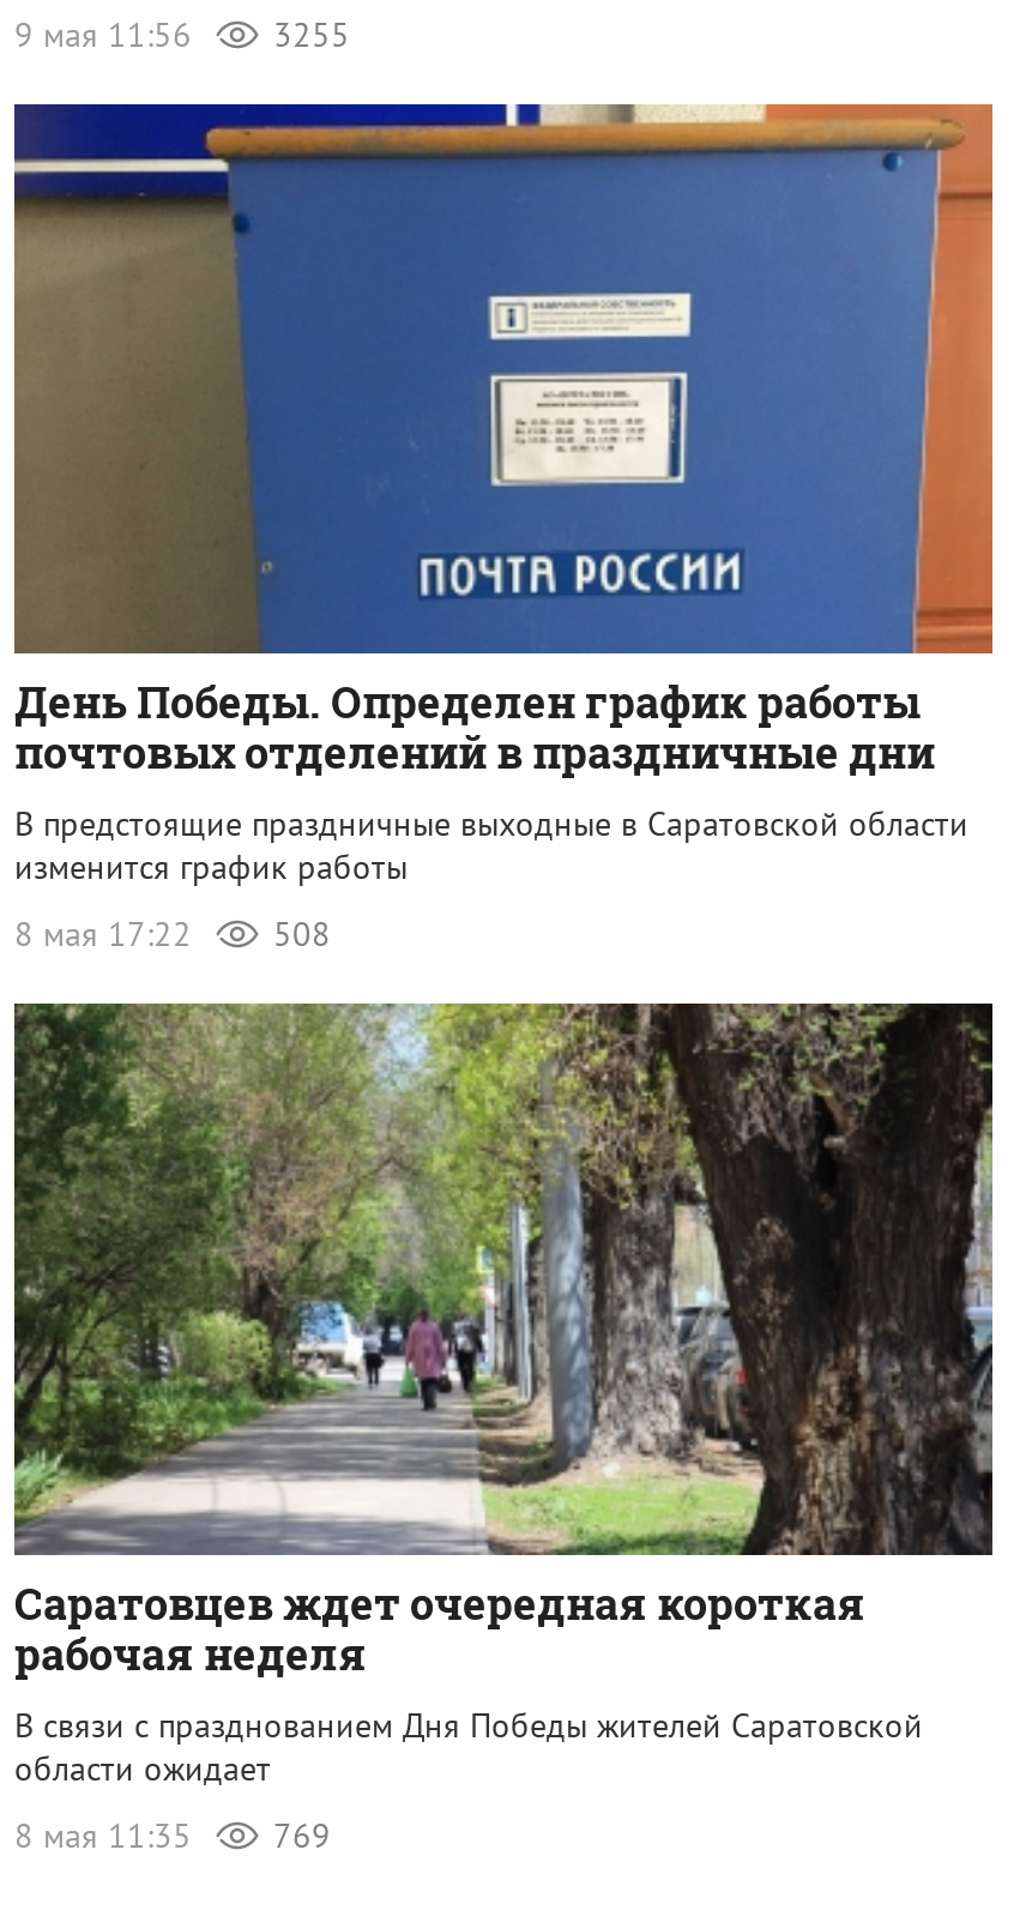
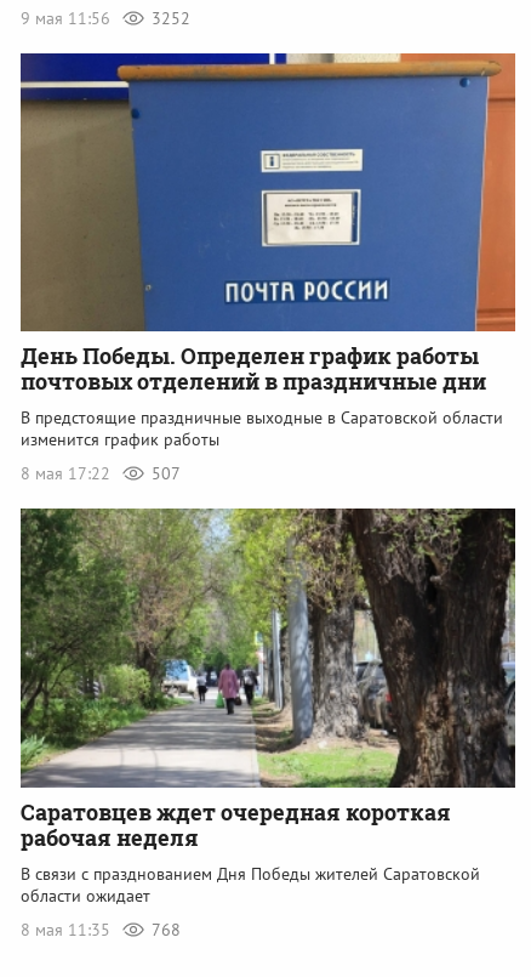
- 9 мая 11:56 3255
+ 9 мая 11:56 3252

- 8 мая 17:22 508
+ 8 мая 17:22 507

- 8 мая 11:35 769
+ 8 мая 11:35 768
